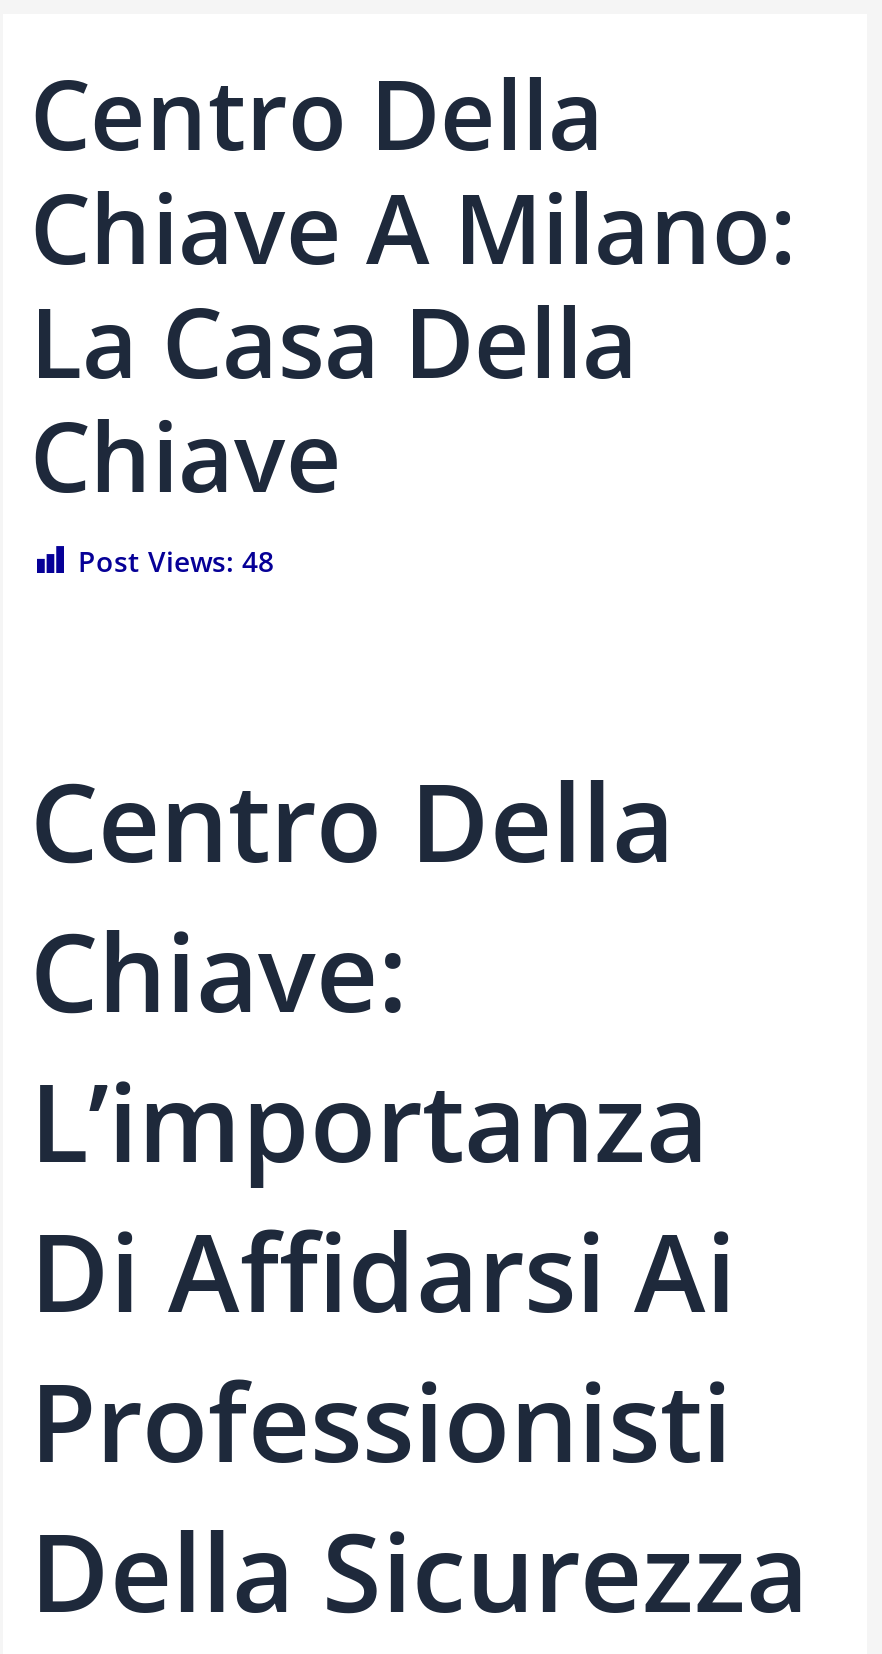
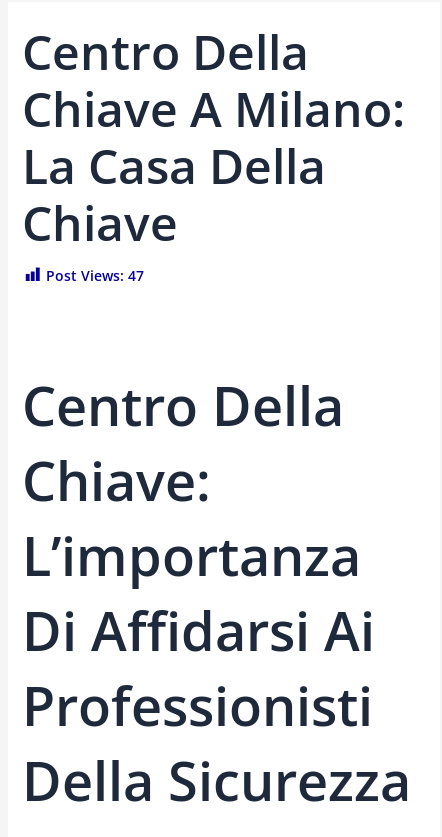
- Post Views: 48
+ Post Views: 47
